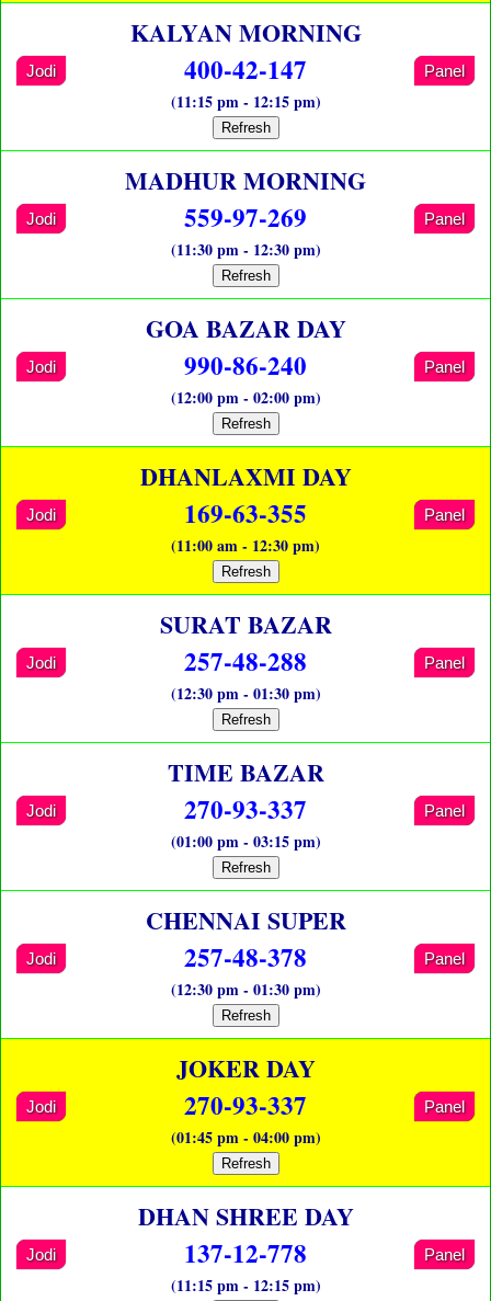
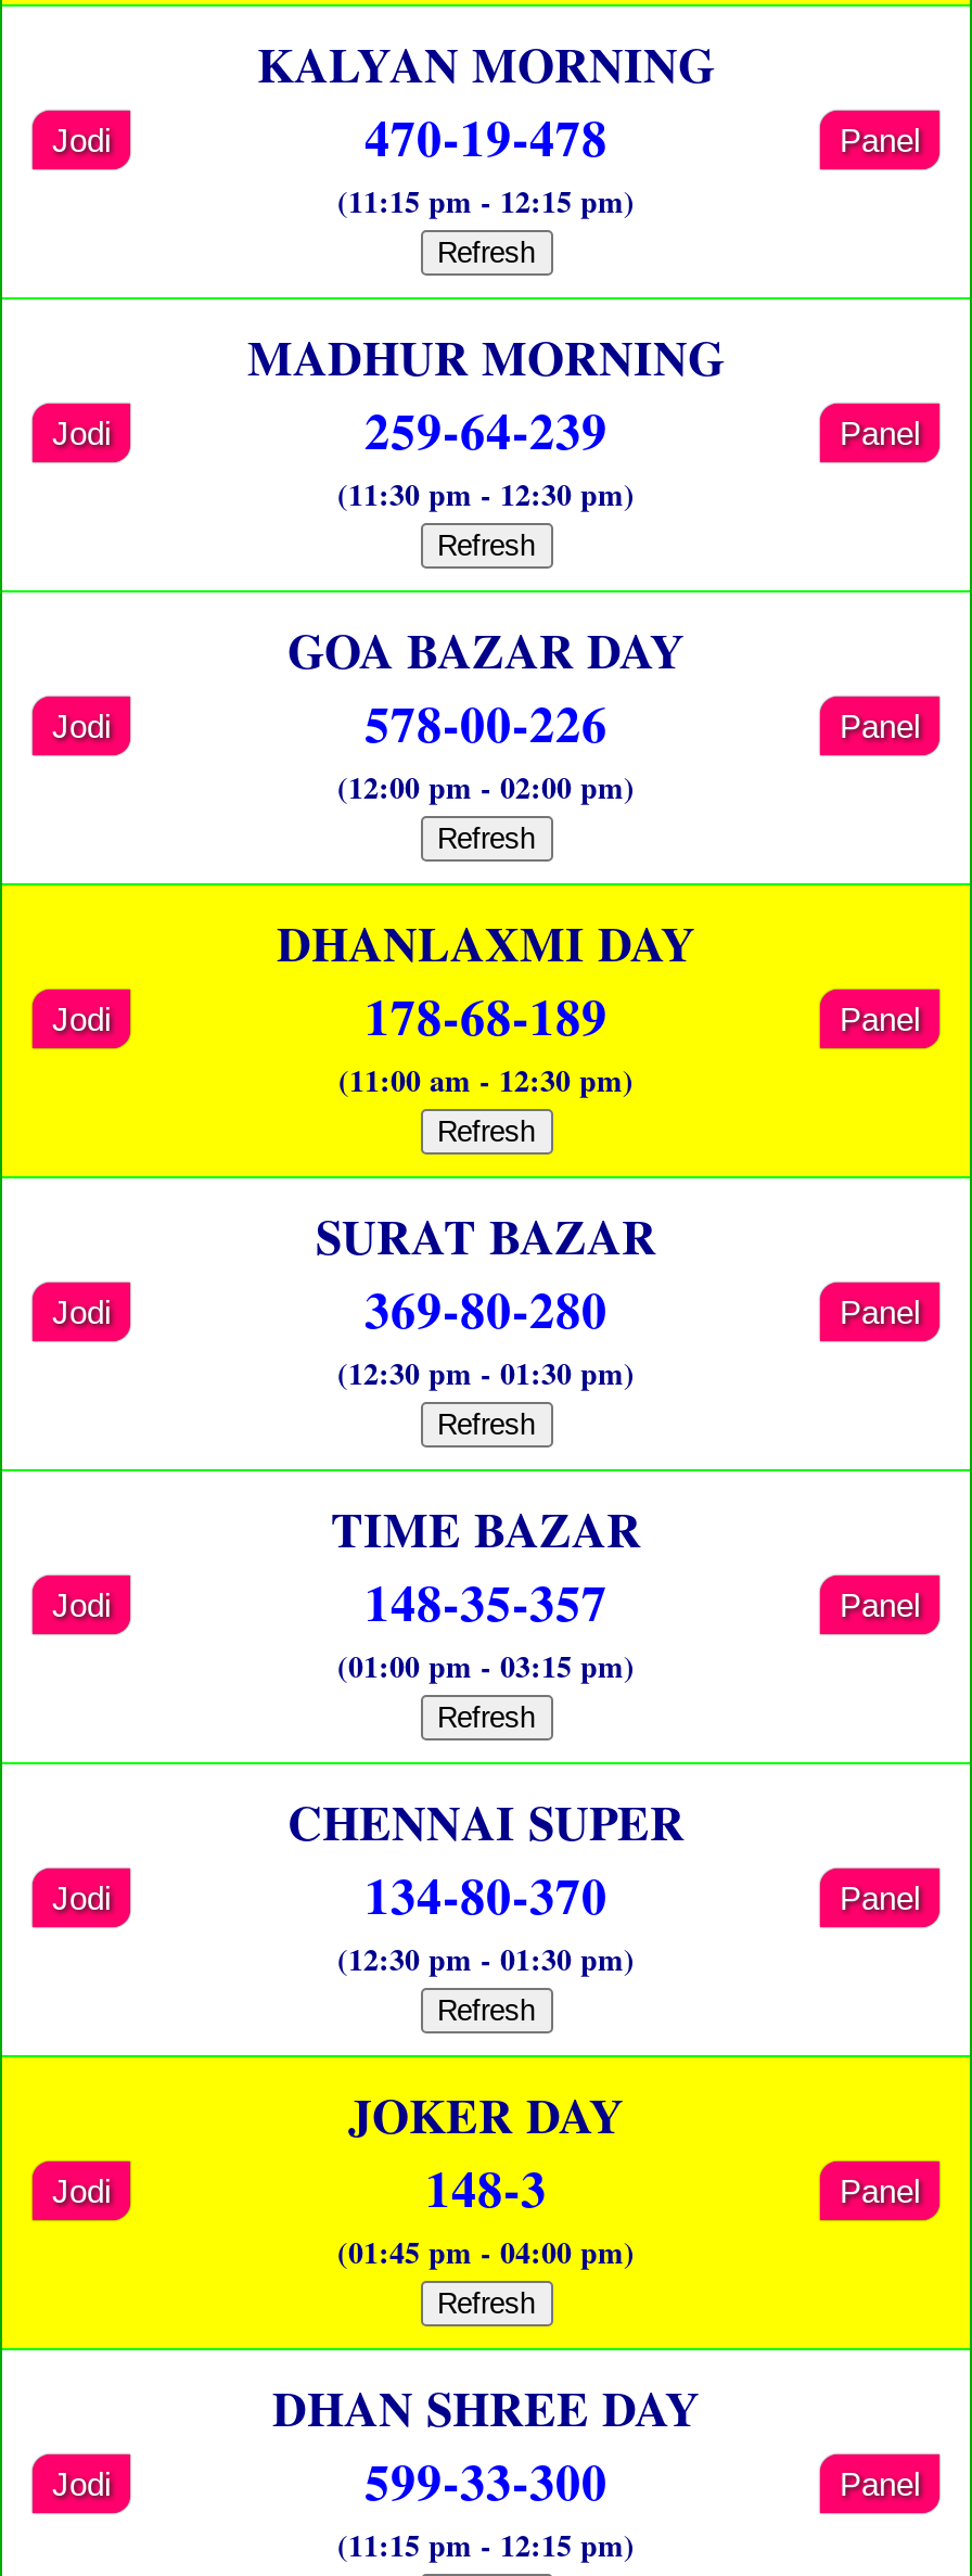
- 400-42-147
+ 470-19-478

- 559-97-269
+ 259-64-239

- 990-86-240
+ 578-00-226

- 169-63-355
+ 178-68-189

- 257-48-288
+ 369-80-280

- 270-93-337
+ 148-35-357

- 257-48-378
+ 134-80-370

- 270-93-337
+ 148-3

- 137-12-778
+ 599-33-300
